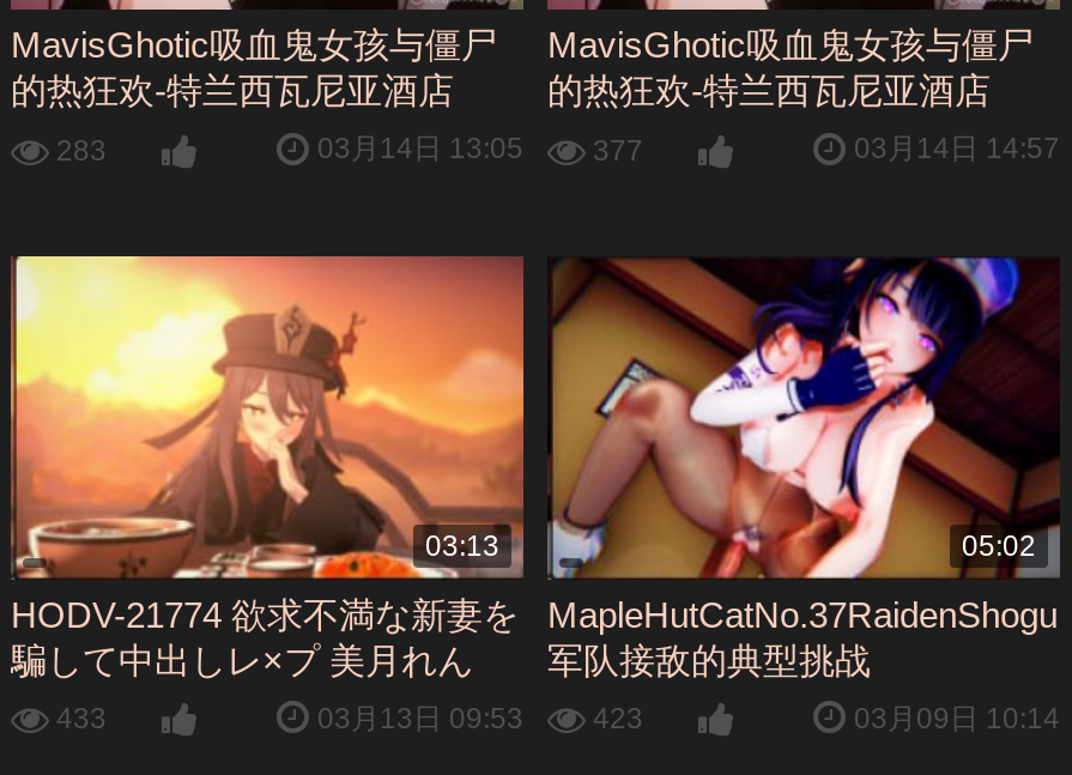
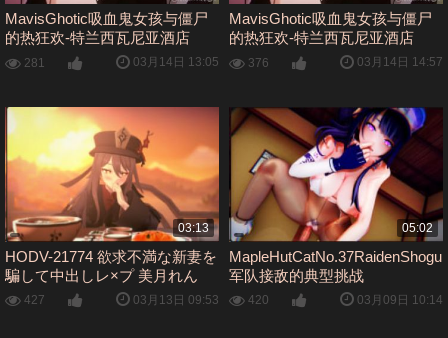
- 283
+ 281

- 03月14日 13:05 377
+ 03月14日 13:05 376

- 433
+ 427

- 03月13日 09:53 423
+ 03月13日 09:53 420
